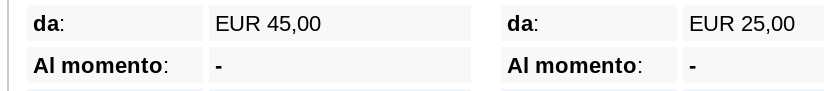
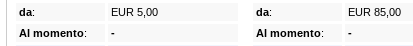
- EUR 45,00
+ EUR 5,00

- EUR 25,00
+ EUR 85,00
